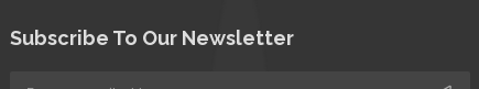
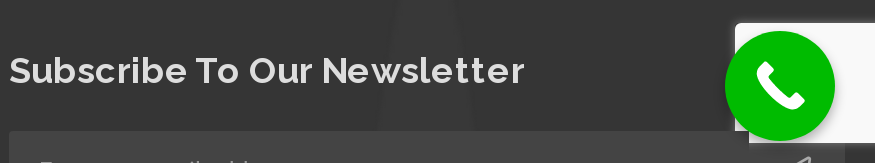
+ [image]
